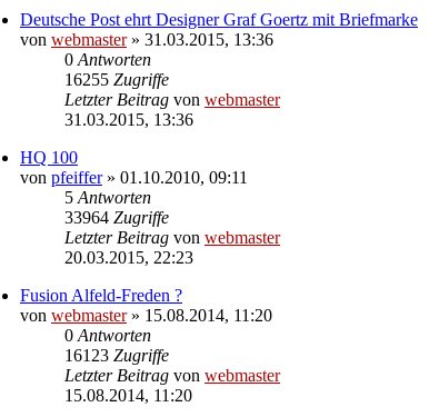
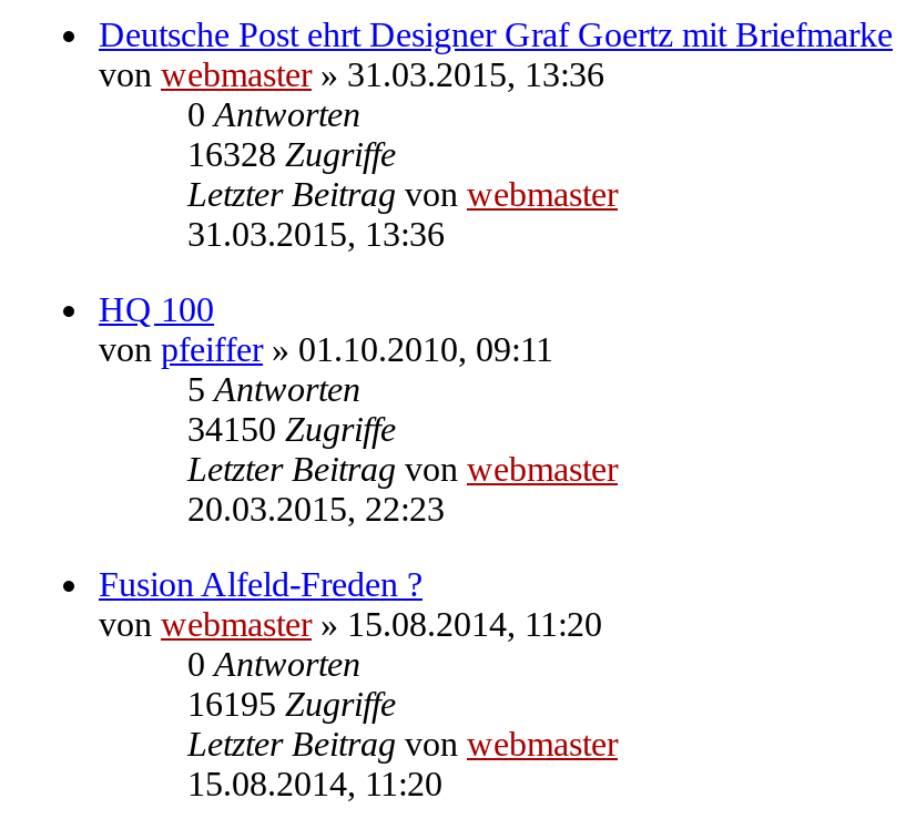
- 16255 Zugriffe
+ 16328 Zugriffe

- 33964 Zugriffe
+ 34150 Zugriffe

- 16123 Zugriffe
+ 16195 Zugriffe
